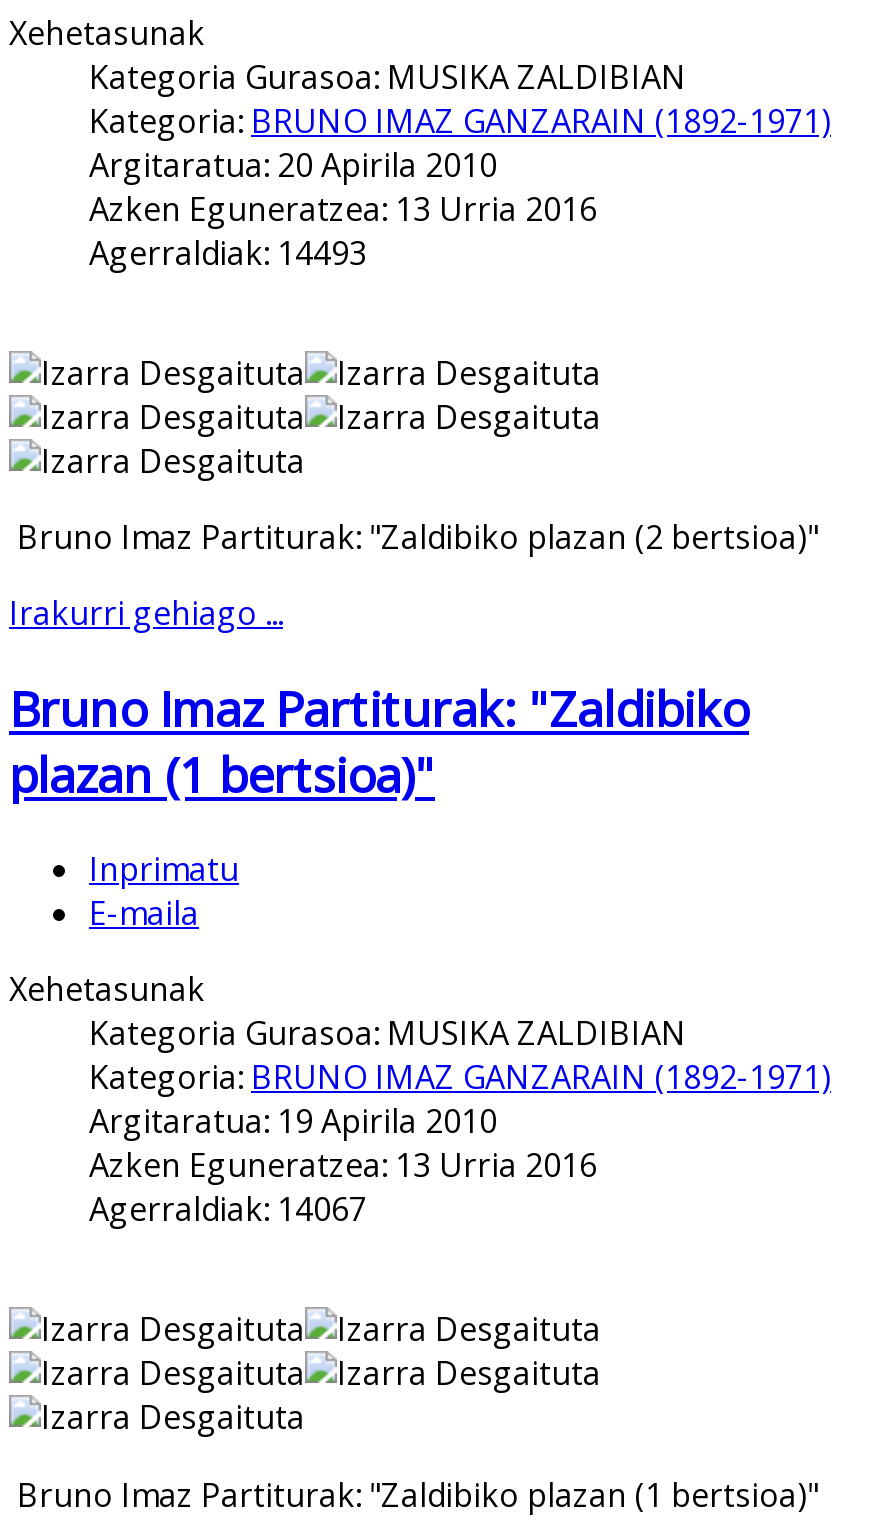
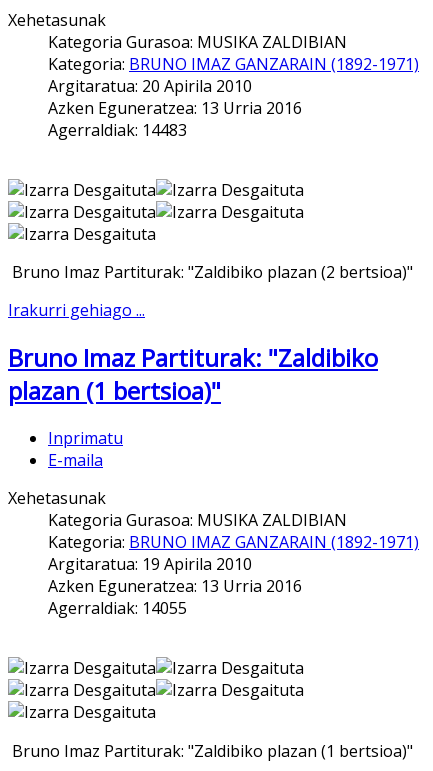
- Agerraldiak: 14493
+ Agerraldiak: 14483

- Agerraldiak: 14067
+ Agerraldiak: 14055
